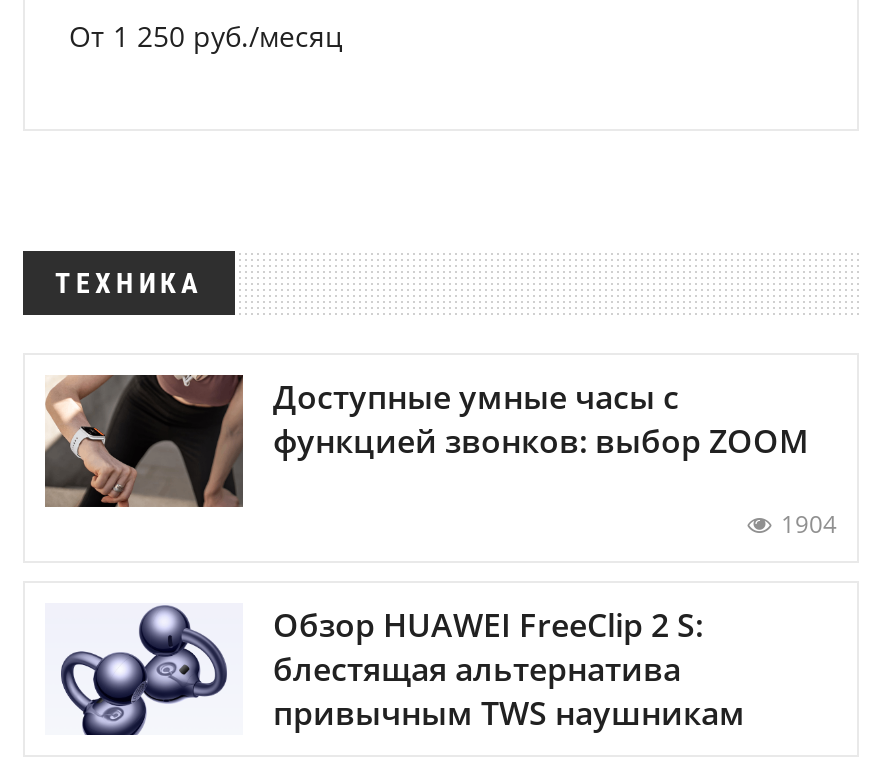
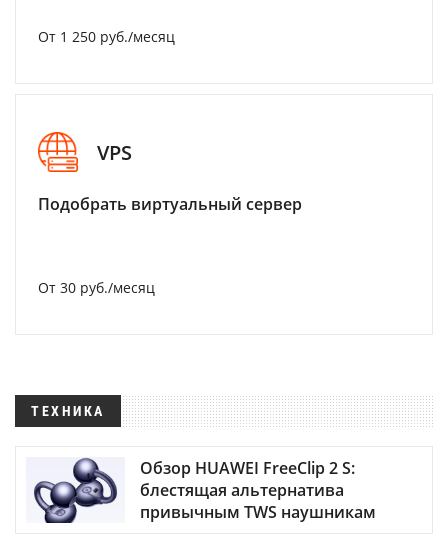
+ [image]
+ VPS
+ Подобрать виртуальный сервер

+ От 30 руб./месяц

moved down: ТЕХНИКА

- [image]
- Доступные умные часы с
- функцией звонков: выбор ZOOM
- 1904
